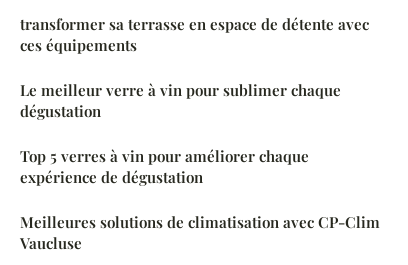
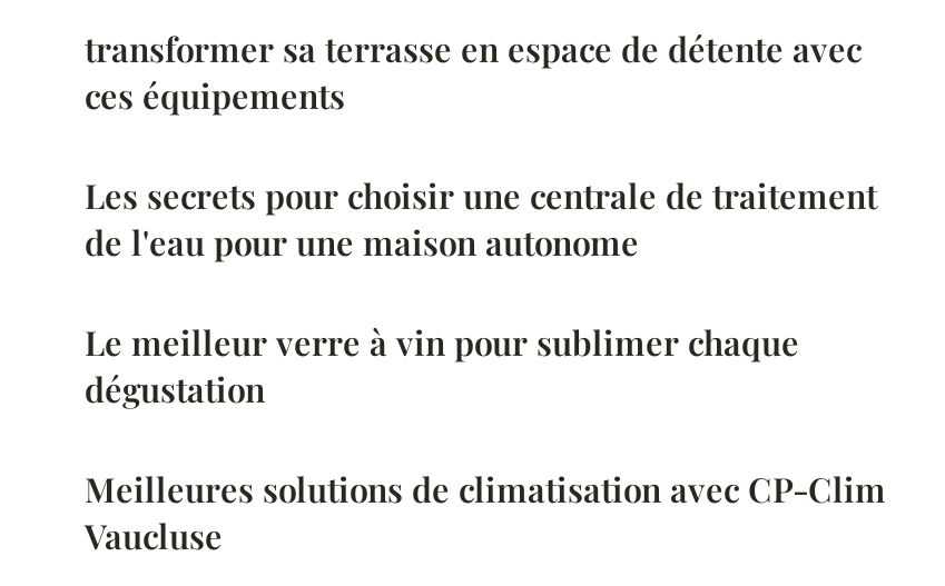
+ Les secrets pour choisir une centrale de traitement
+ de l'eau pour une maison autonome

moved down: Le meilleur verre à vin pour sublimer chaque | dégustation

- Top 5 verres à vin pour améliorer chaque
- expérience de dégustation
